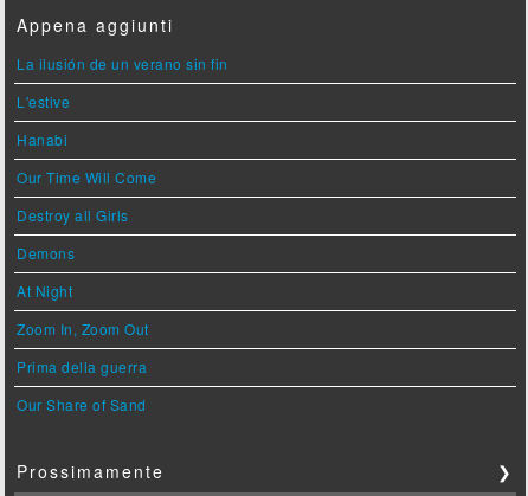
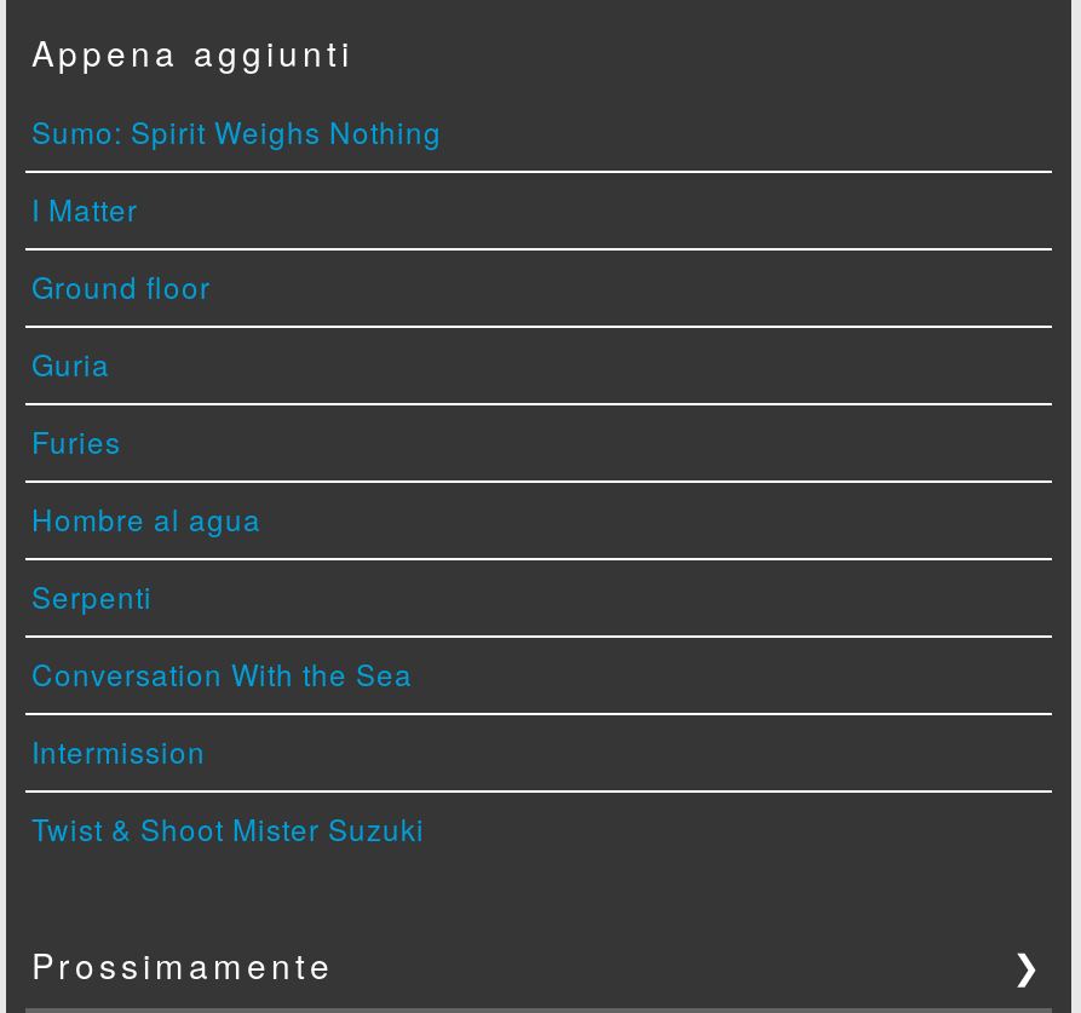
- La ilusión de un verano sin fin
+ Sumo: Spirit Weighs Nothing

- L'estive
+ I Matter

- Hanabi
+ Ground floor

- Our Time Will Come
+ Guria

- Destroy all Girls
+ Furies

- Demons
+ Hombre al agua

- At Night
+ Serpenti

- Zoom In, Zoom Out
+ Conversation With the Sea

- Prima della guerra
+ Intermission

- Our Share of Sand
+ Twist & Shoot Mister Suzuki
